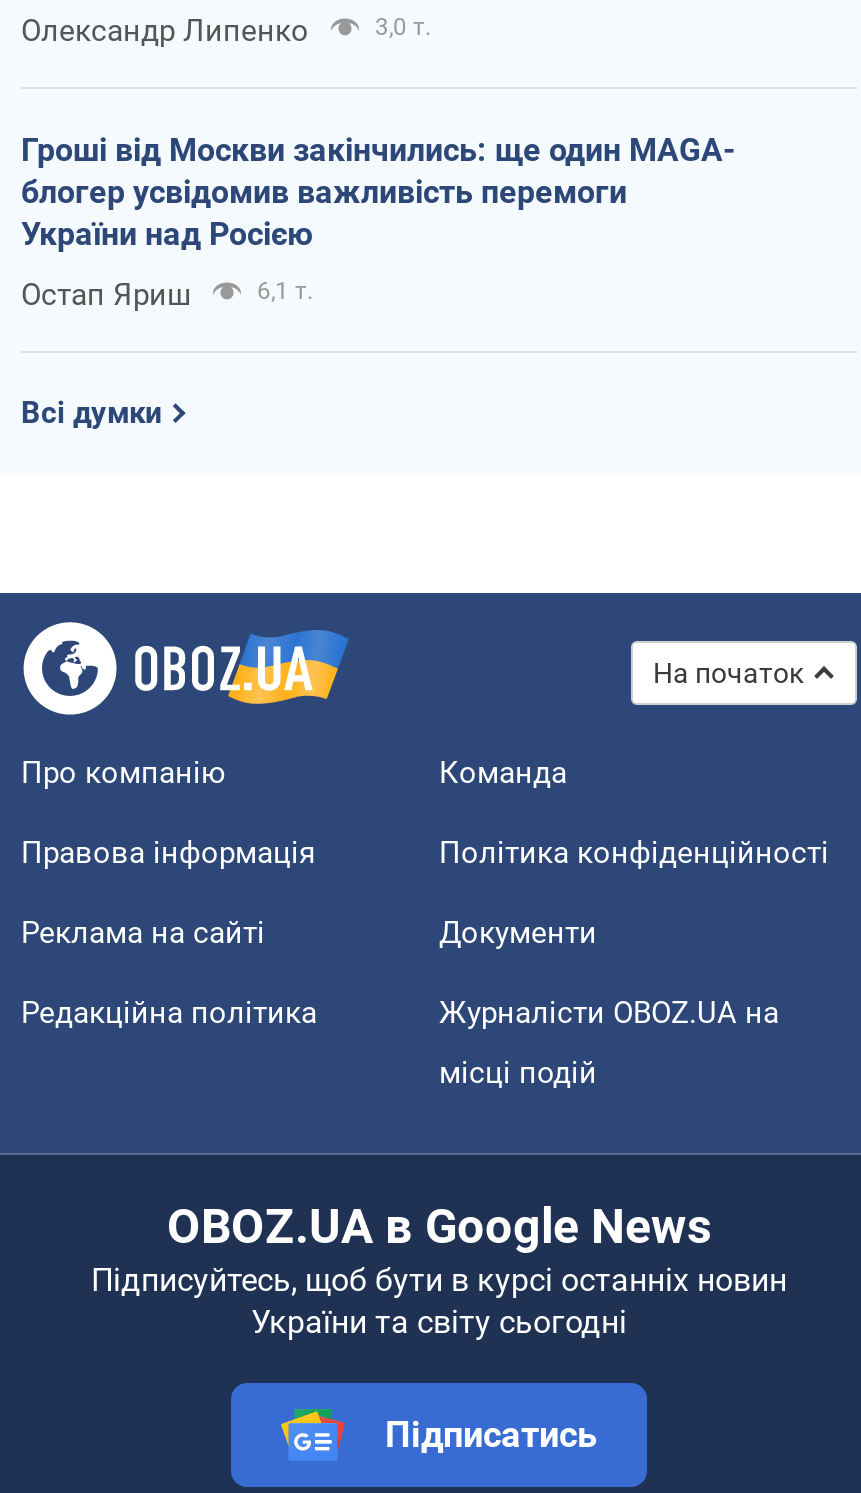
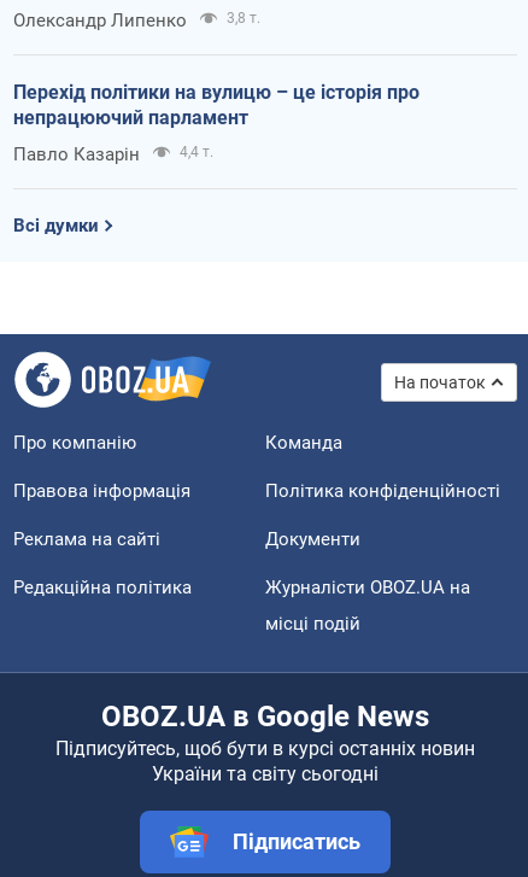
- 3,0 т.
+ 3,8 т.

- Гроші від Москви закінчились: ще один MAGA-
- блогер усвідомив важливість перемоги
- України над Росією
+ Перехід політики на вулицю – це історія про
+ непрацюючий парламент

- Остап Яриш
- 6,1 т.
+ Павло Казарін
+ 4,4 т.
